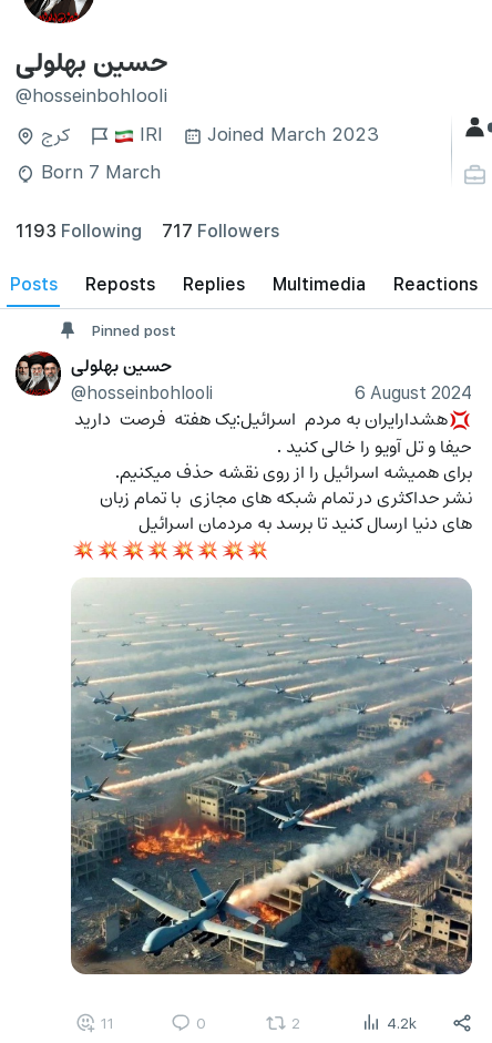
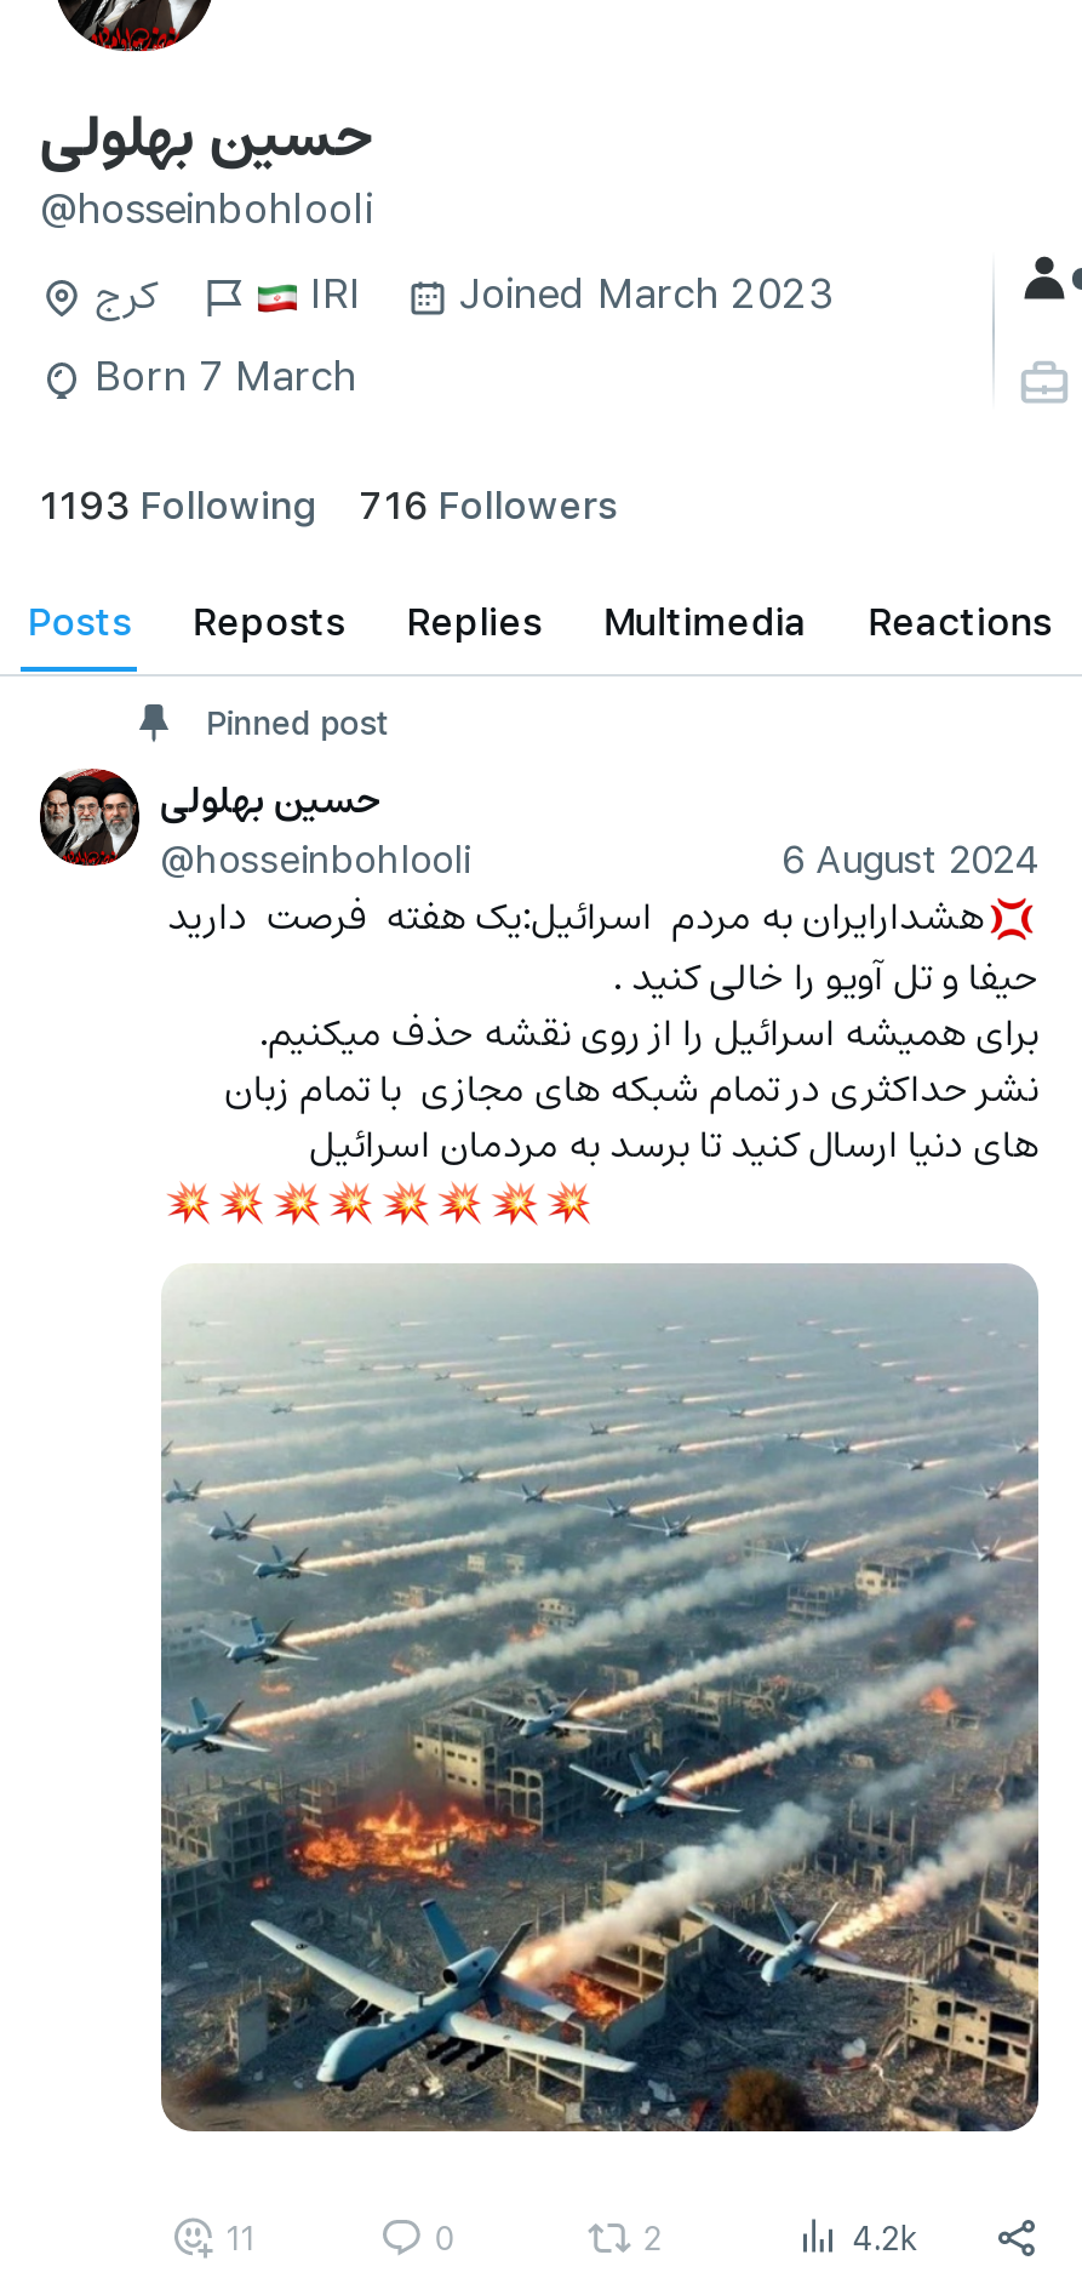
- 1193 Following 717 Followers
+ 1193 Following 716 Followers
